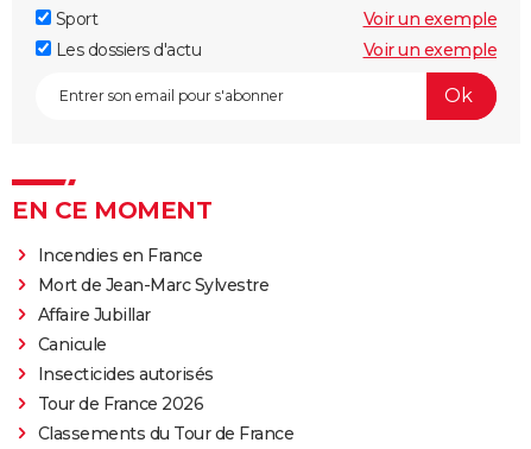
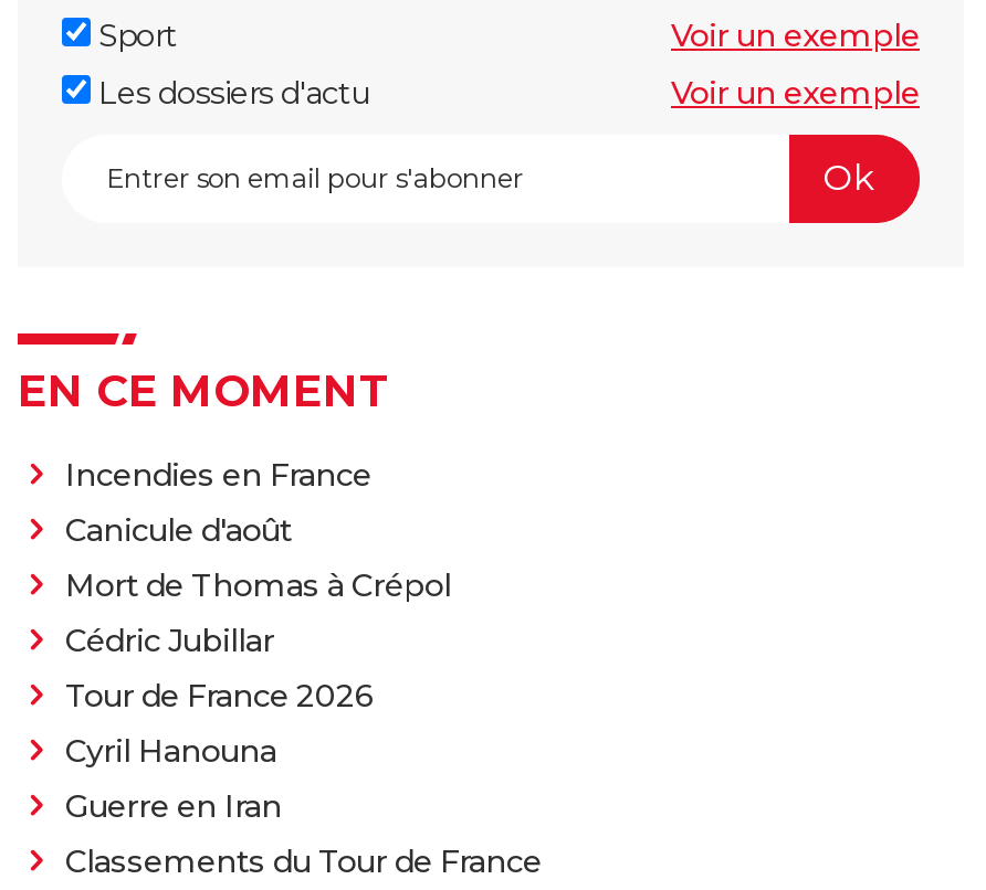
- Mort de Jean-Marc Sylvestre
- Affaire Jubillar
- Canicule
- Insecticides autorisés
+ Canicule d'août
+ Mort de Thomas à Crépol
+ Cédric Jubillar

moved up: Tour de France 2026

+ Cyril Hanouna
+ Guerre en Iran
